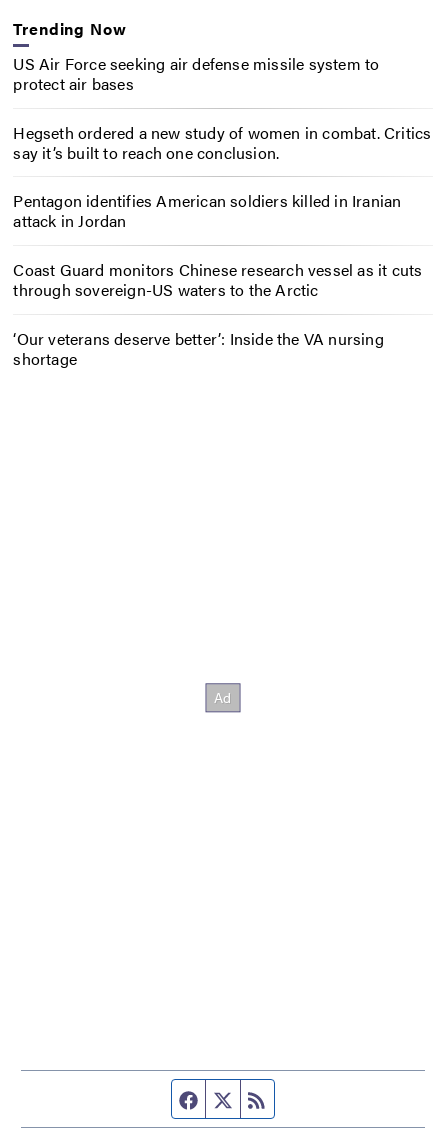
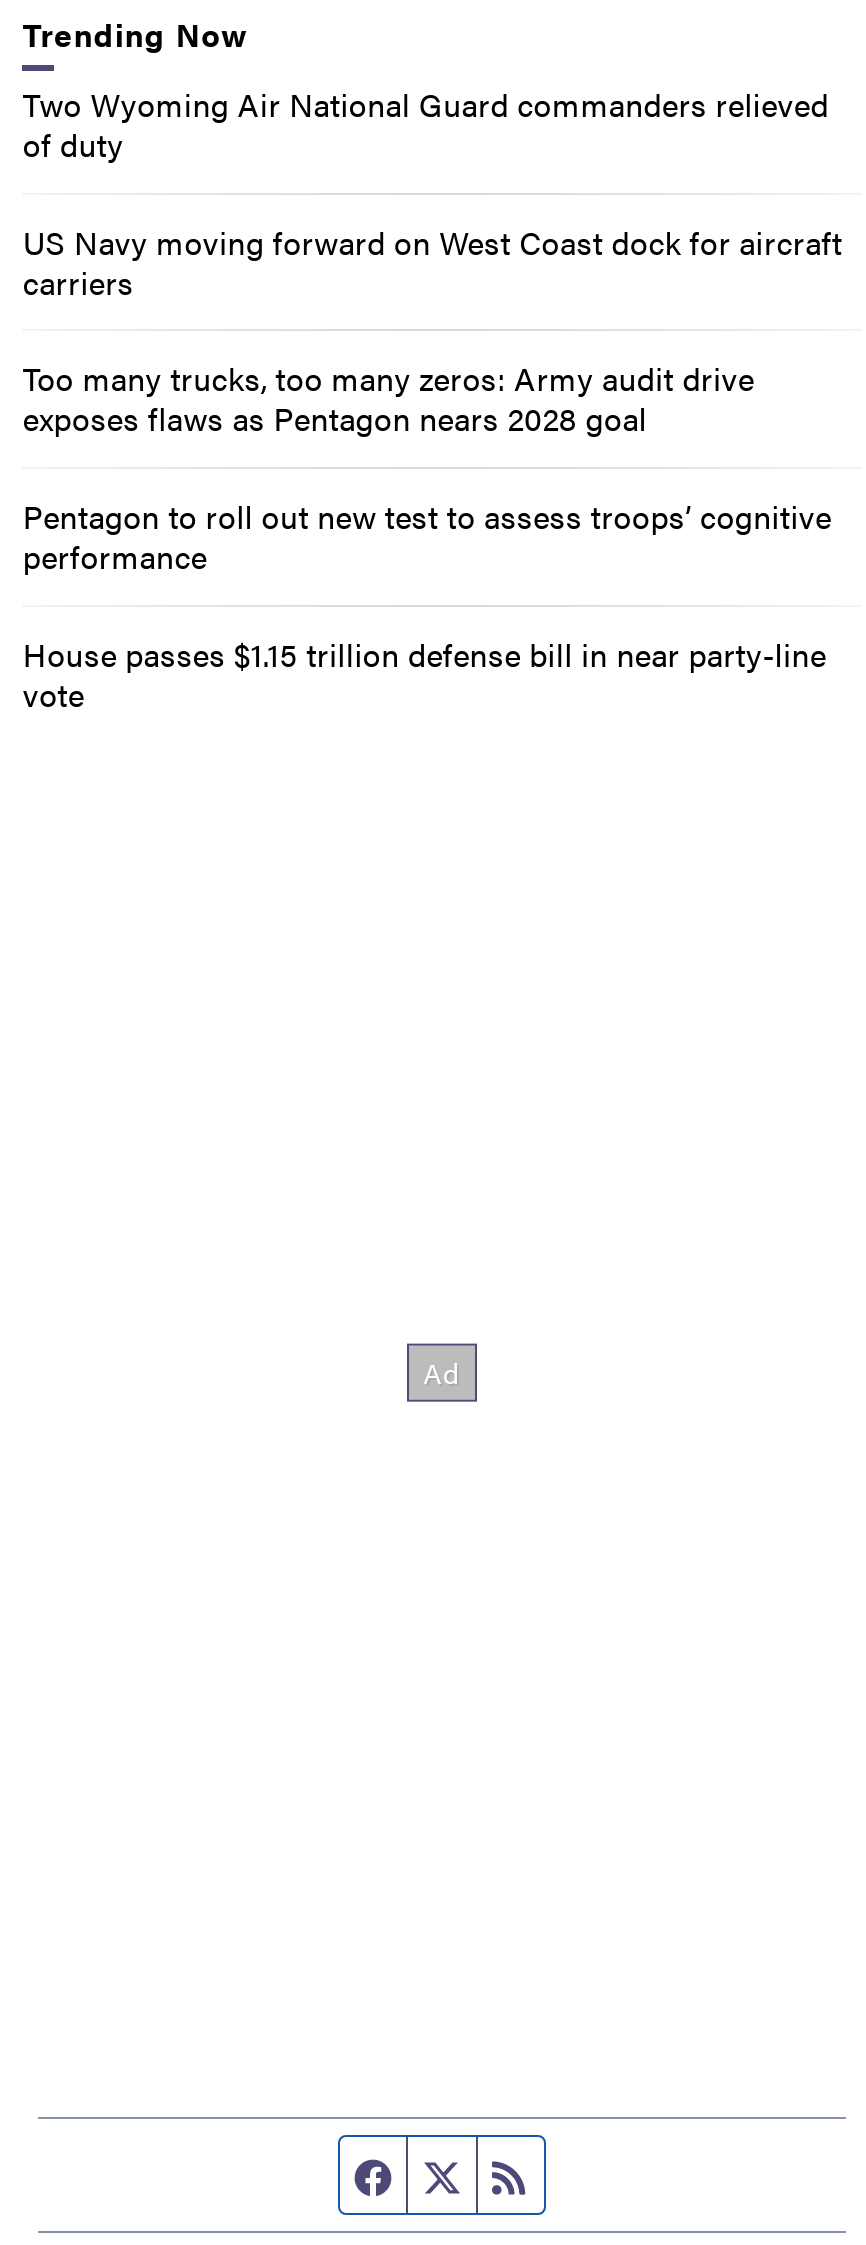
- US Air Force seeking air defense missile system to
- protect air bases
+ Two Wyoming Air National Guard commanders relieved
+ of duty

- Hegseth ordered a new study of women in combat. Critics
- say it’s built to reach one conclusion.
+ US Navy moving forward on West Coast dock for aircraft
+ carriers

- Pentagon identifies American soldiers killed in Iranian
- attack in Jordan
+ Too many trucks, too many zeros: Army audit drive
+ exposes flaws as Pentagon nears 2028 goal

- Coast Guard monitors Chinese research vessel as it cuts
- through sovereign-US waters to the Arctic
+ Pentagon to roll out new test to assess troops’ cognitive
+ performance

- ‘Our veterans deserve better’: Inside the VA nursing
- shortage
+ House passes $1.15 trillion defense bill in near party-line
+ vote
